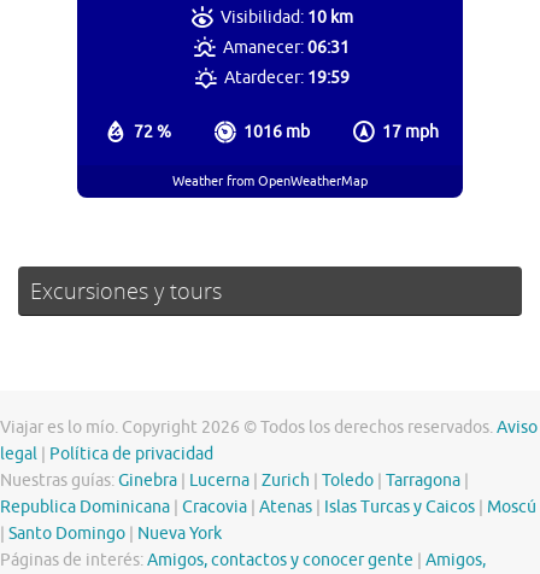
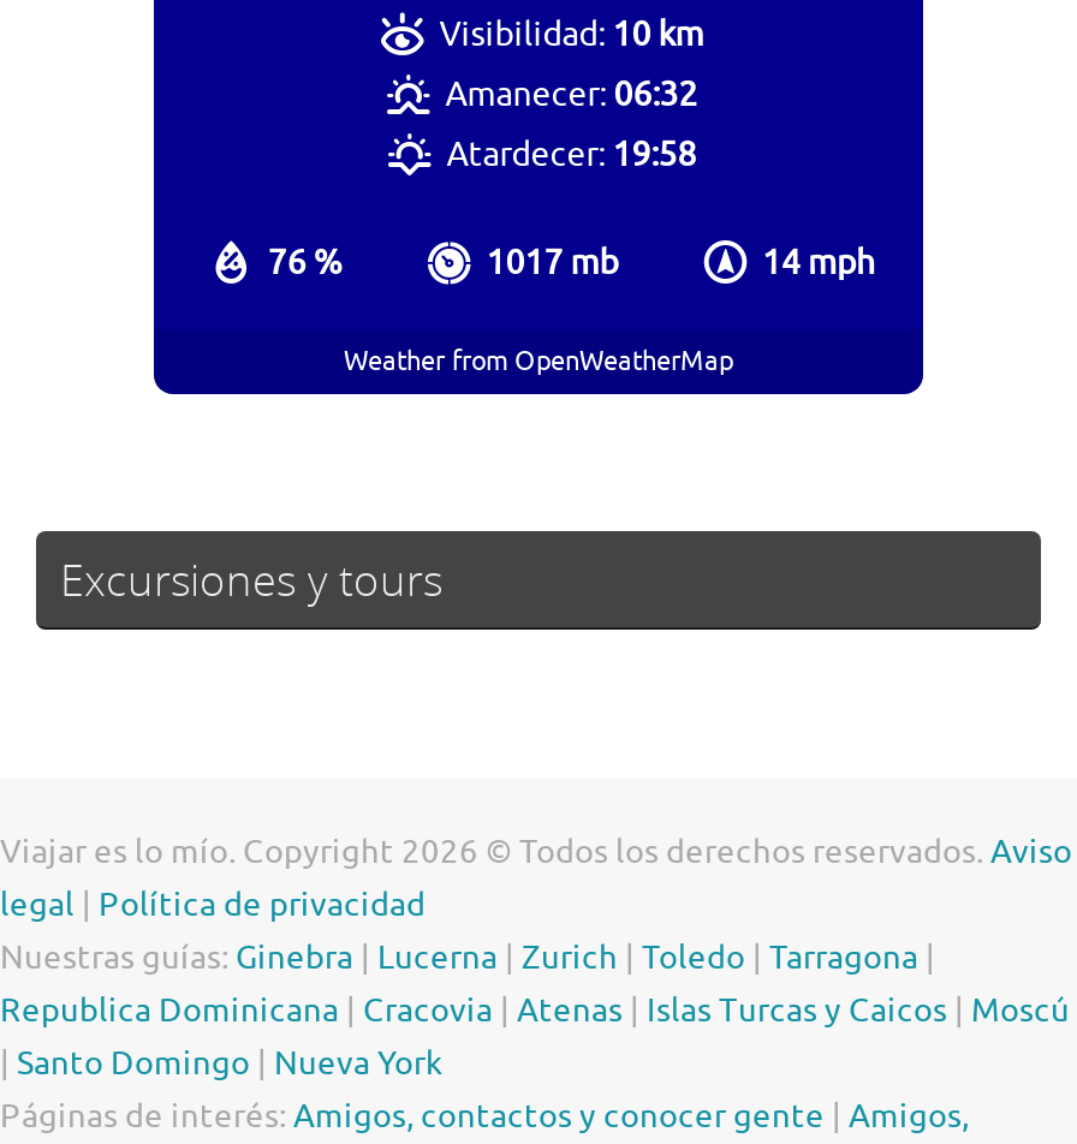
- Amanecer: 06:31
+ Amanecer: 06:32

- Atardecer: 19:59
+ Atardecer: 19:58

- 72 %
- 1016 mb
- 17 mph
+ 76 %
+ 1017 mb
+ 14 mph
